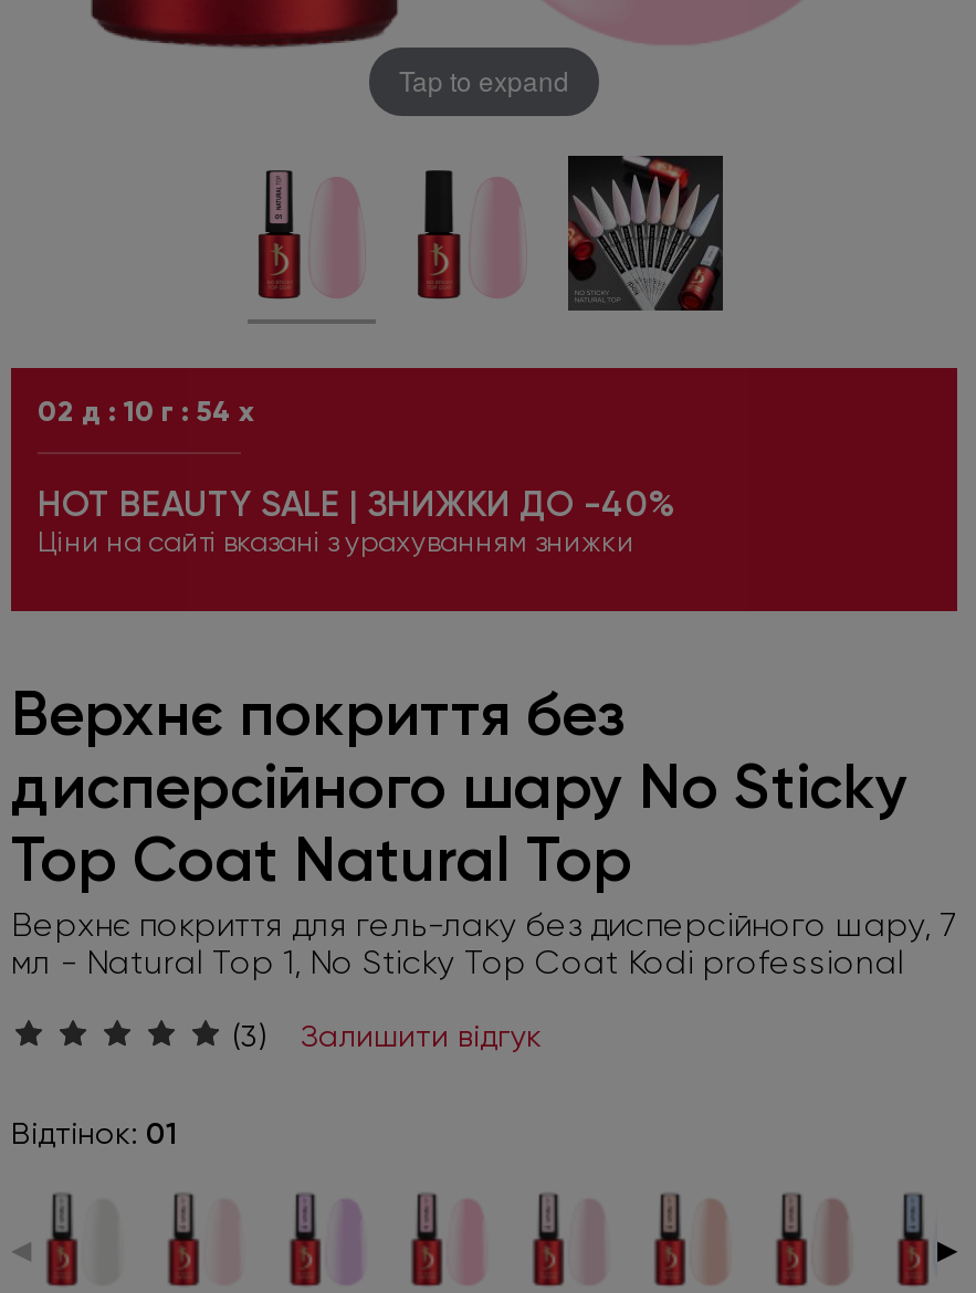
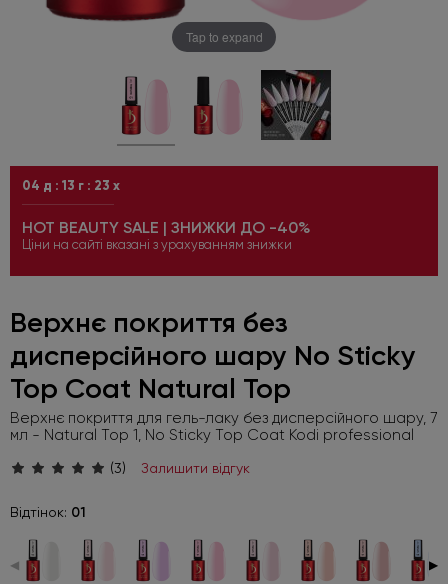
- 02 д : 10 г : 54 х
+ 04 д : 13 г : 23 х
